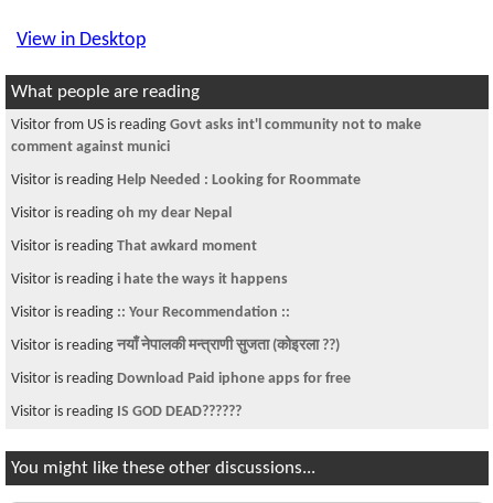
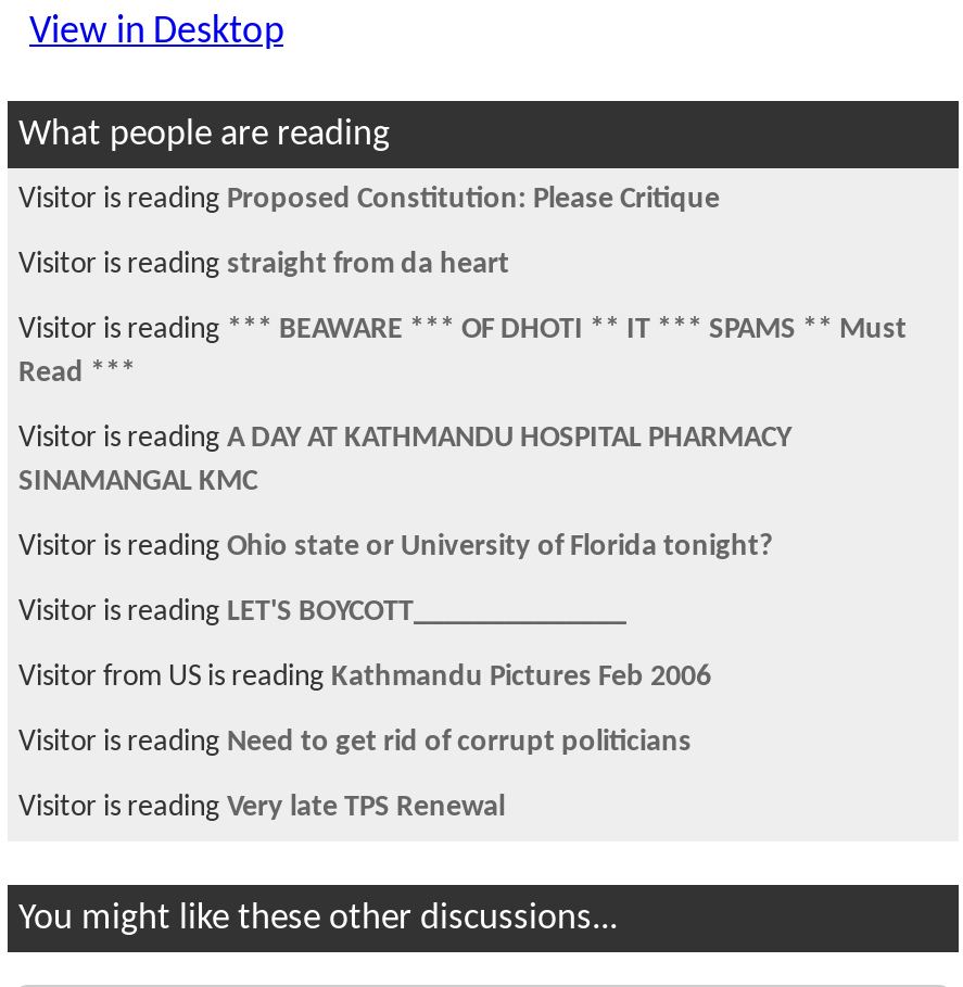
- Visitor from US is reading Govt asks int'l community not to make
- comment against munici
+ Visitor is reading Proposed Constitution: Please Critique

- Visitor is reading Help Needed : Looking for Roommate
+ Visitor is reading straight from da heart

- Visitor is reading oh my dear Nepal
+ Visitor is reading *** BEAWARE *** OF DHOTI ** IT *** SPAMS ** Must
+ Read ***

- Visitor is reading That awkard moment
+ Visitor is reading A DAY AT KATHMANDU HOSPITAL PHARMACY
+ SINAMANGAL KMC

- Visitor is reading i hate the ways it happens
+ Visitor is reading Ohio state or University of Florida tonight?

- Visitor is reading:: Your Recommendation ::
+ Visitor is reading LET'S BOYCOTT______________

- Visitor is reading नयाँ नेपालकी मन्त्राणी सुजता (कोइरला ??)
+ Visitor from US is reading Kathmandu Pictures Feb 2006

- Visitor is reading Download Paid iphone apps for free
+ Visitor is reading Need to get rid of corrupt politicians

- Visitor is reading IS GOD DEAD??????
+ Visitor is reading Very late TPS Renewal
